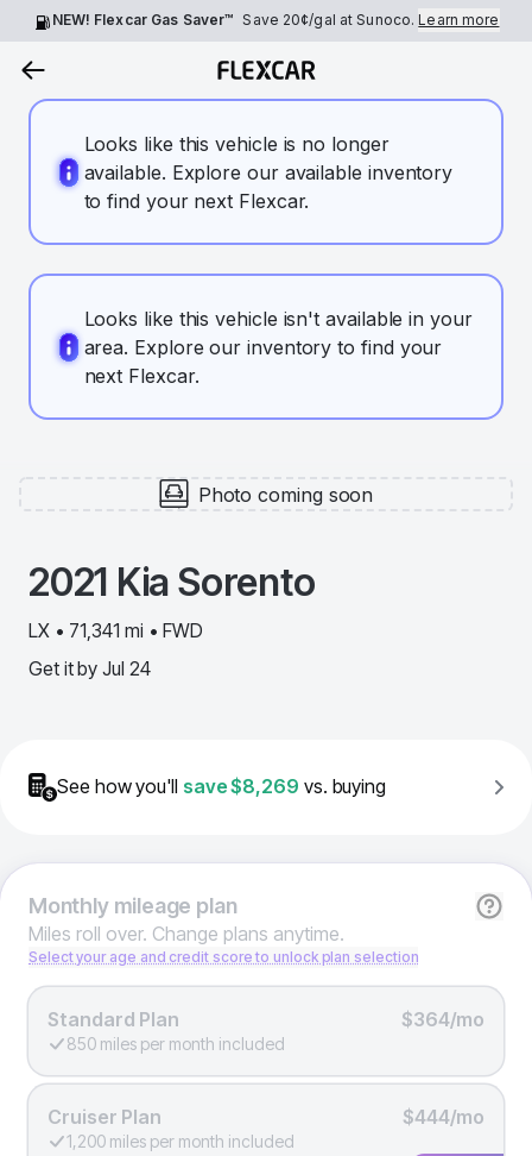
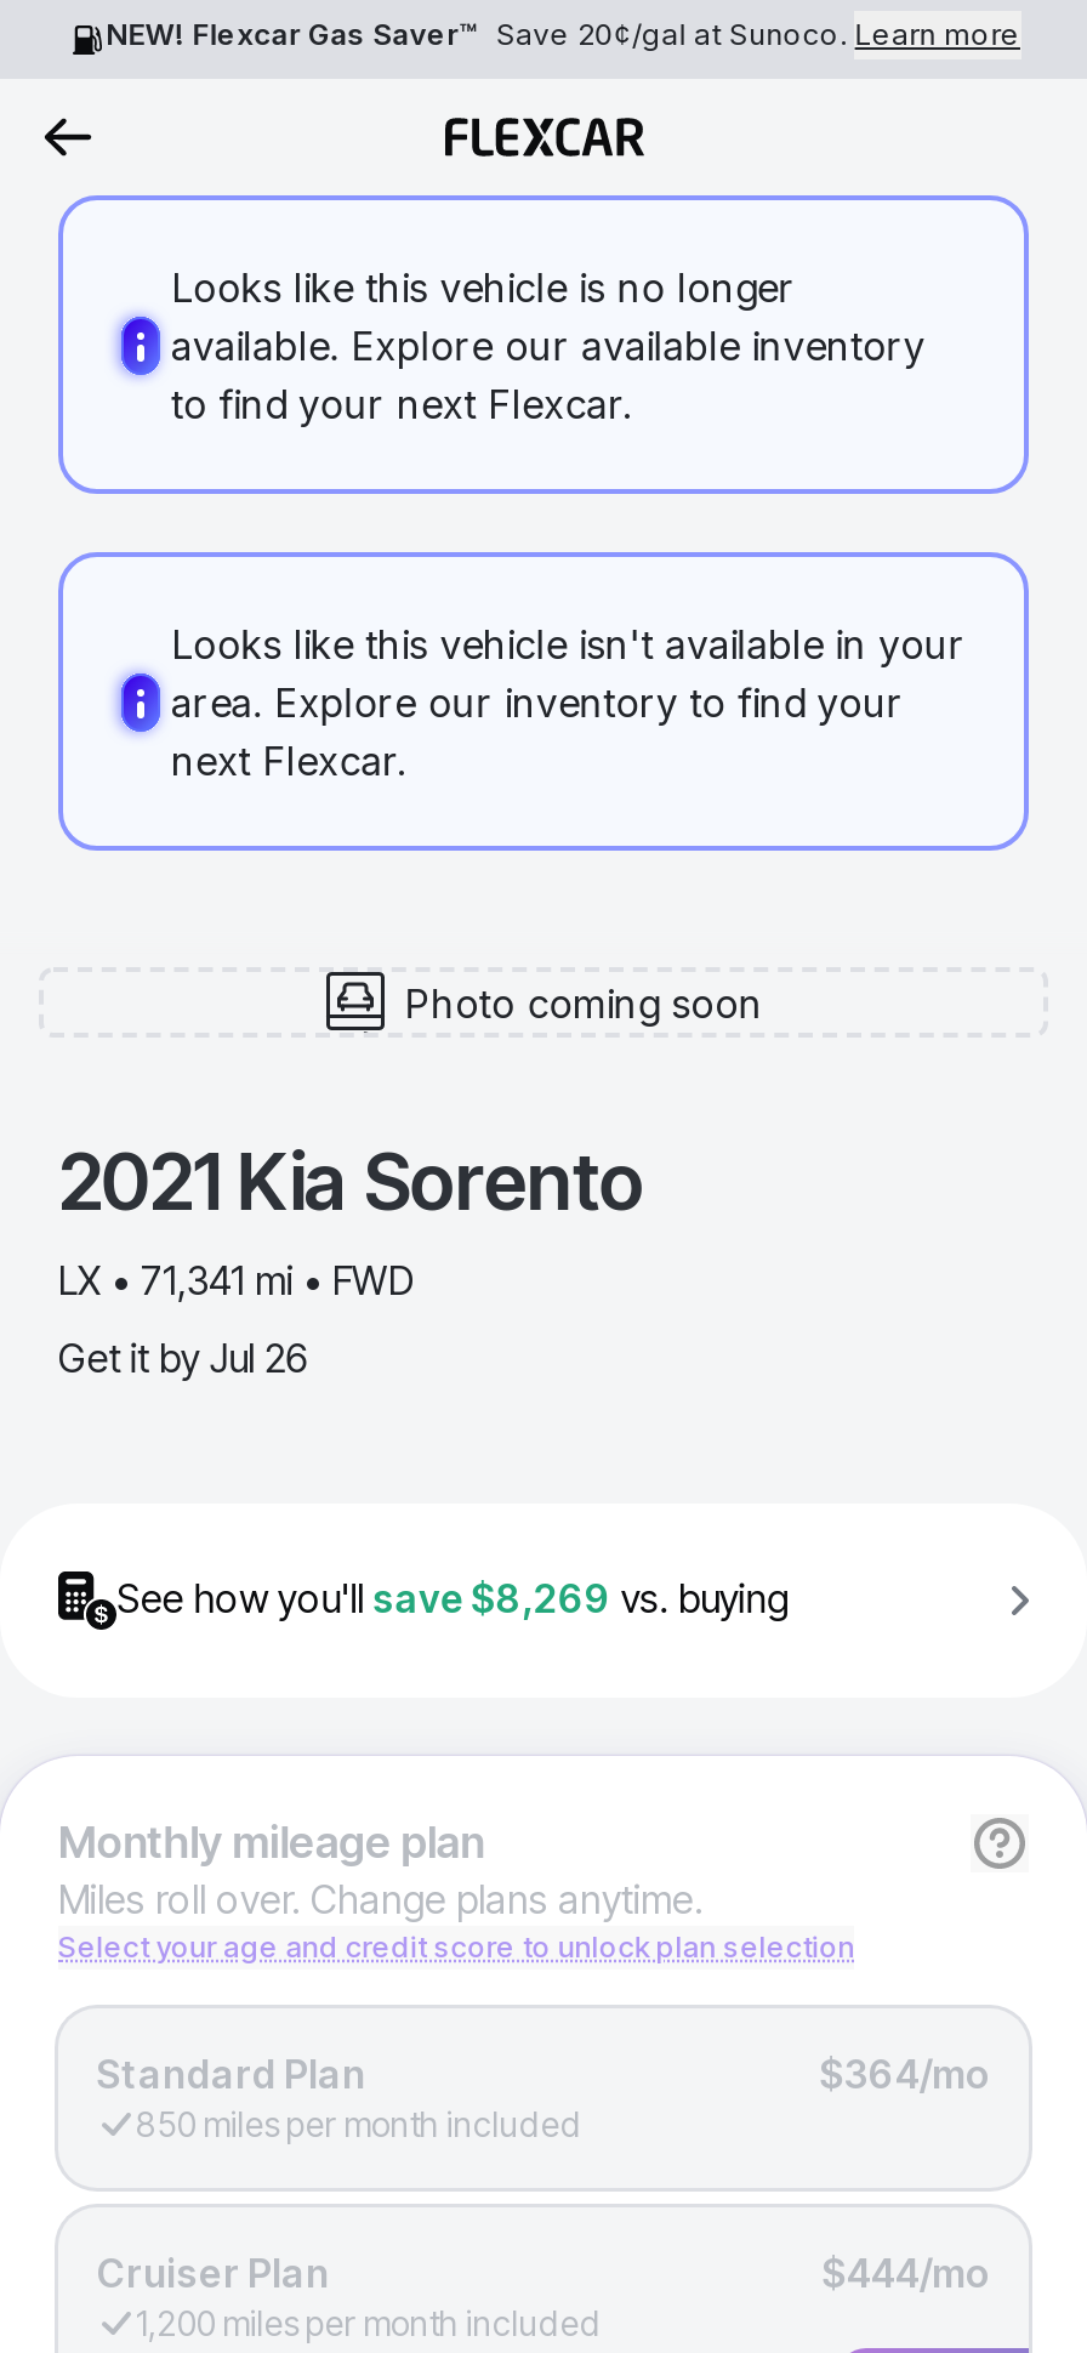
- Get it by Jul 24
+ Get it by Jul 26
